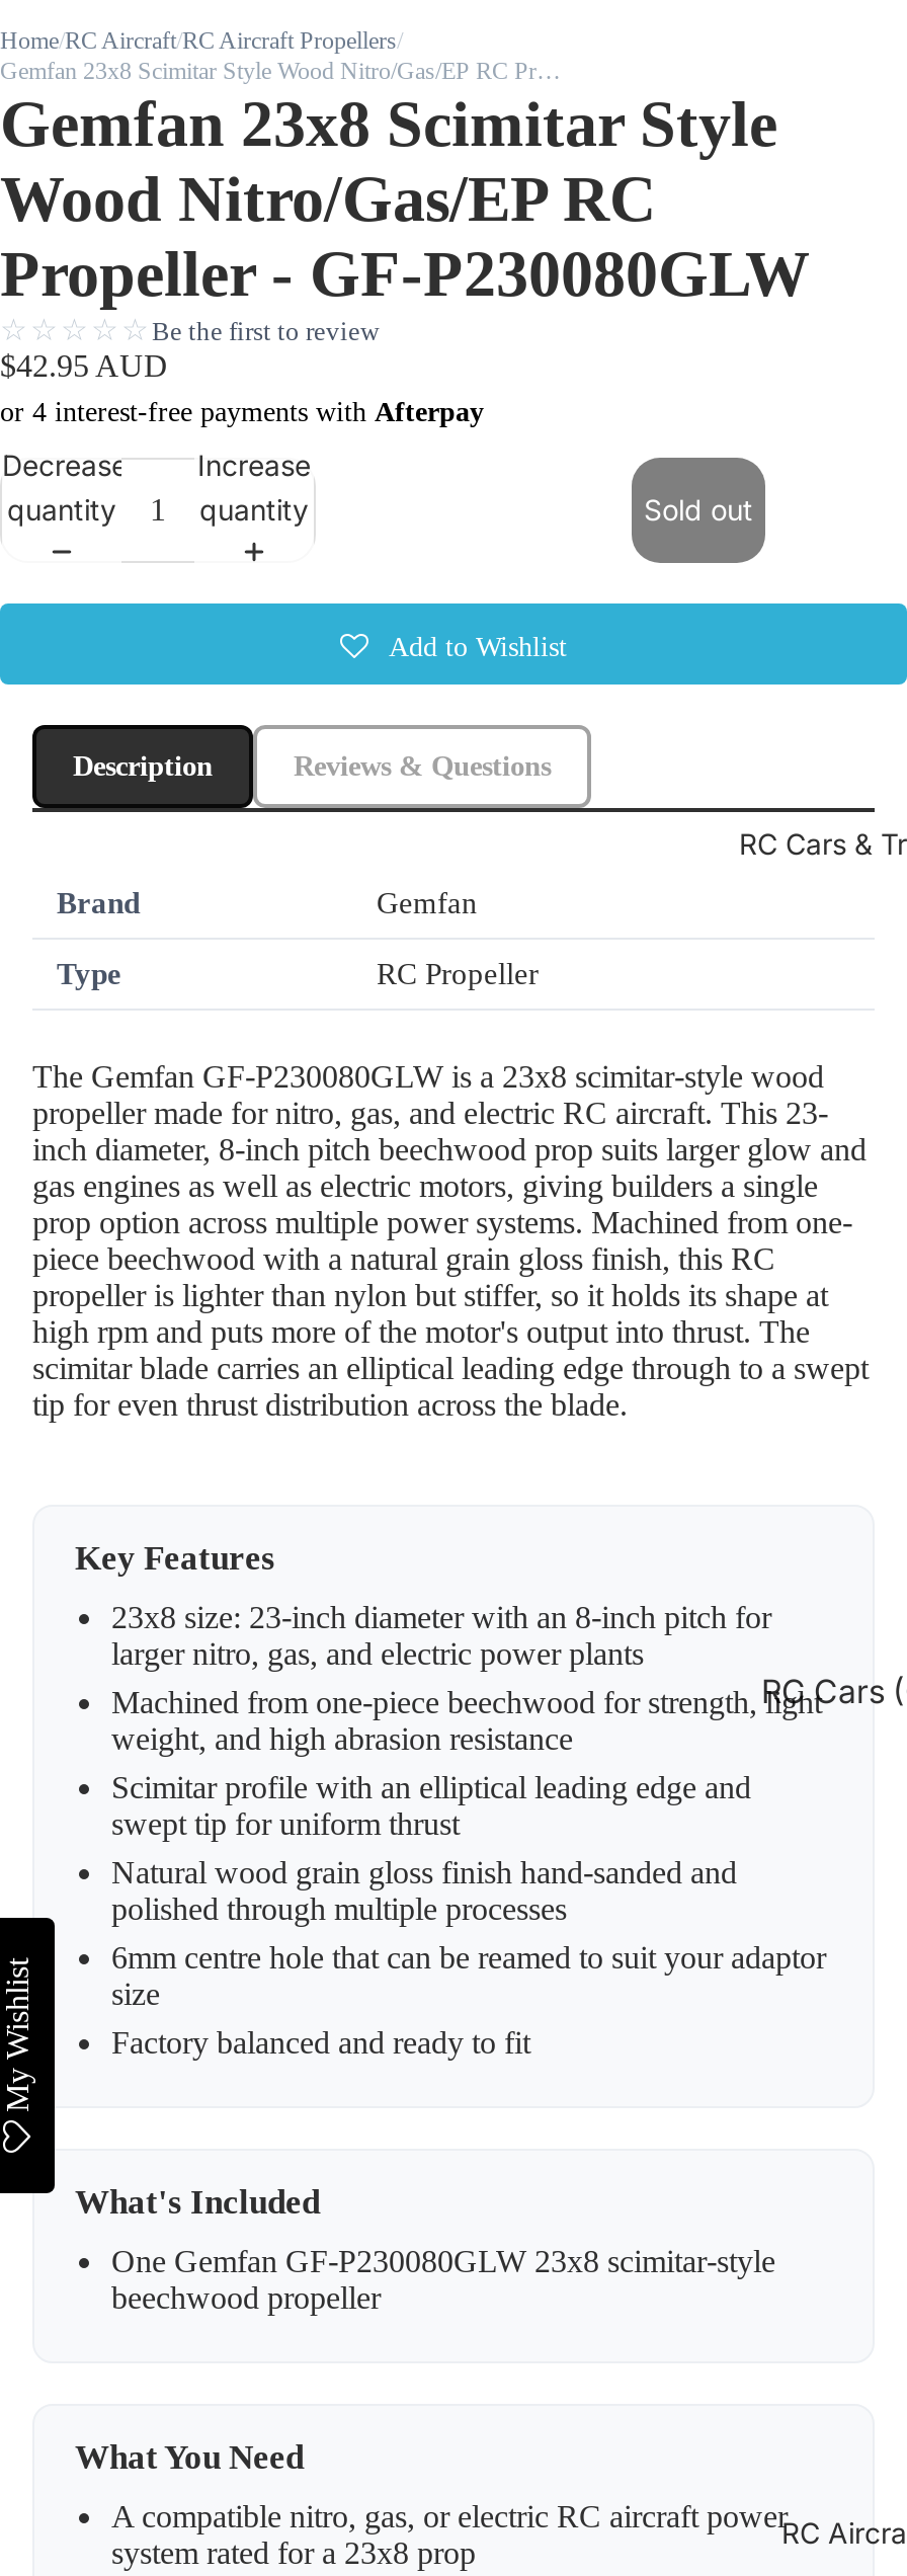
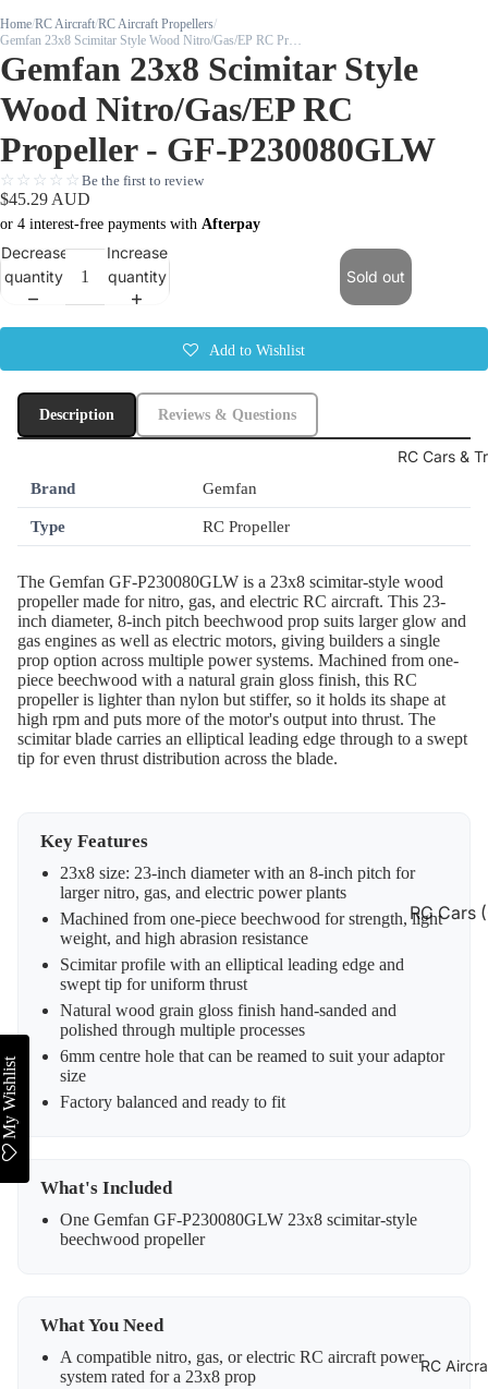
- $42.95 AUD
+ $45.29 AUD
